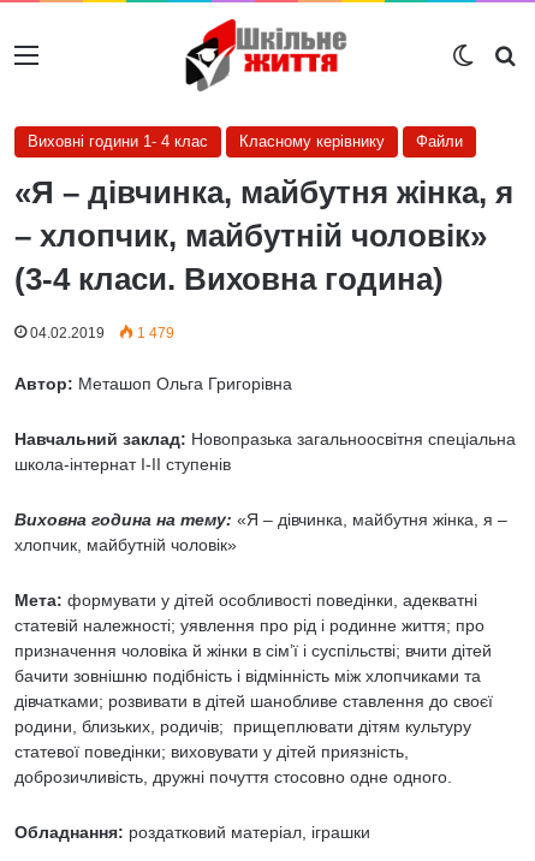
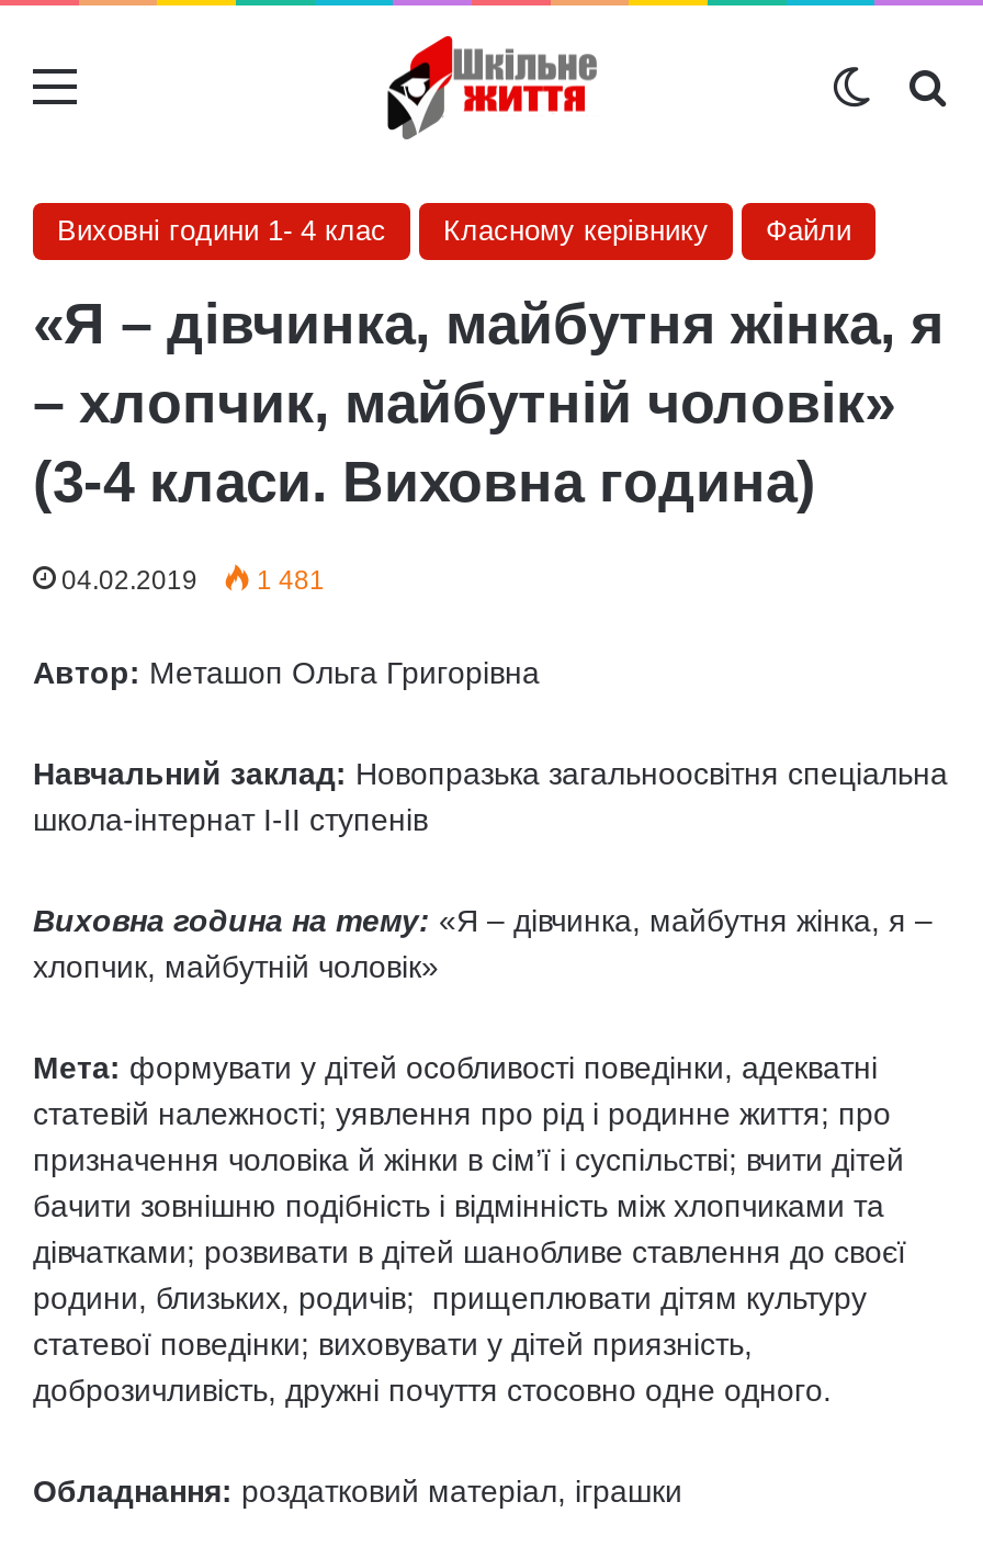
- [image]
+ [image]

- 04.02.2019 1 479
+ 04.02.2019 1 481
